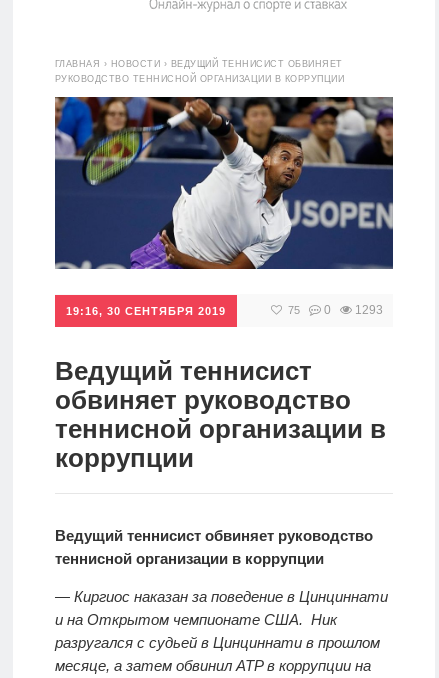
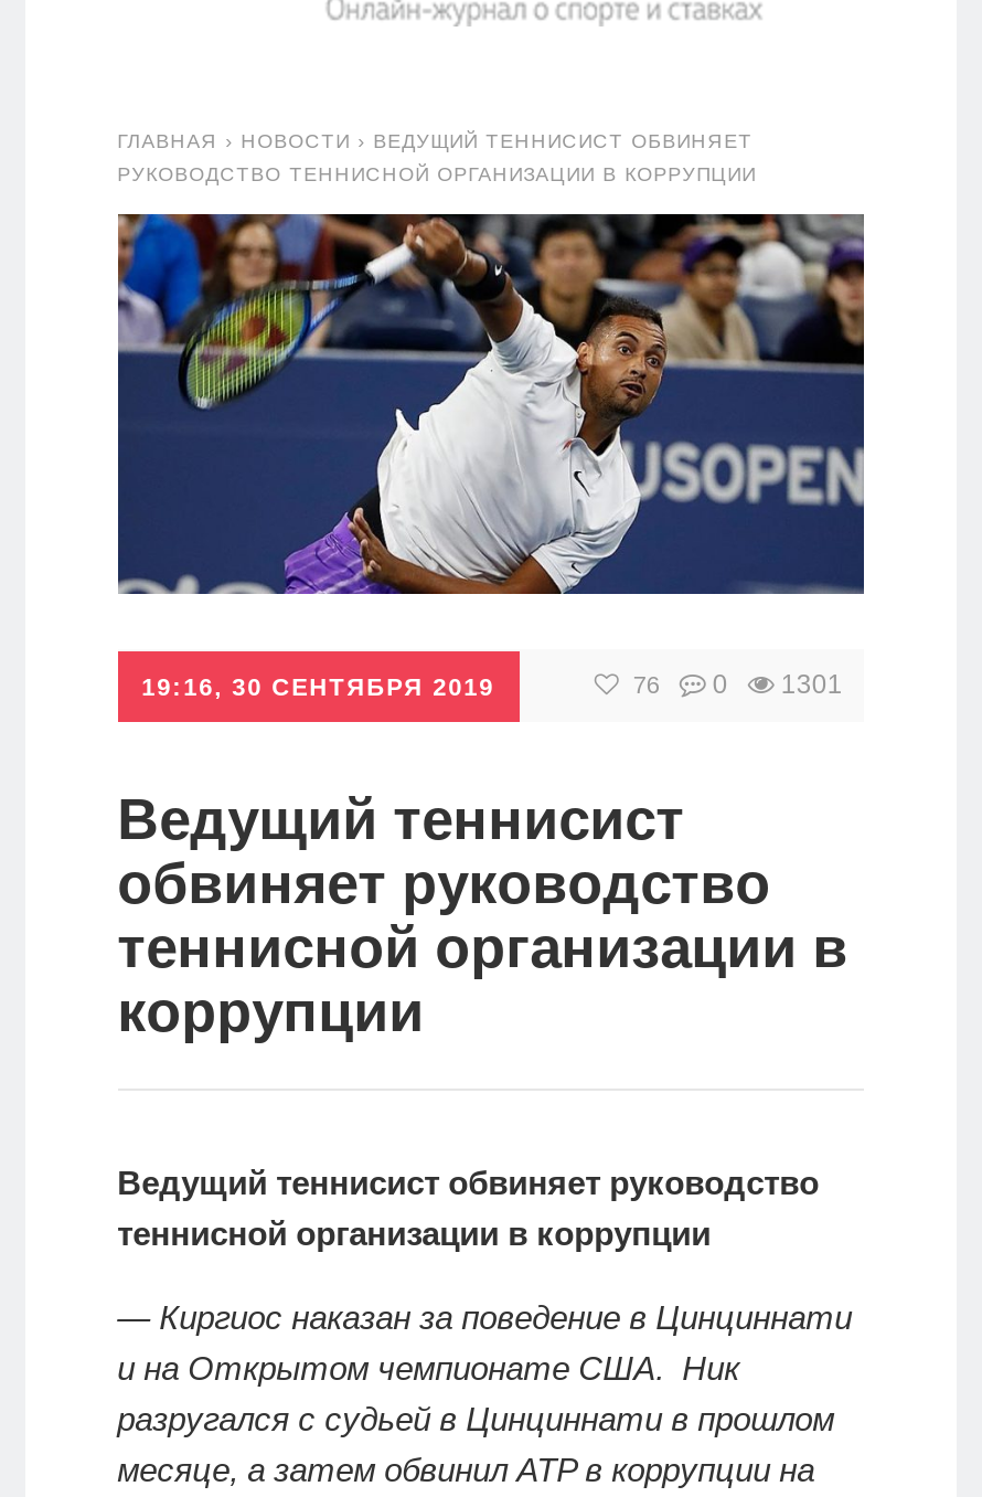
- 75
+ 76

- 1293
+ 1301
